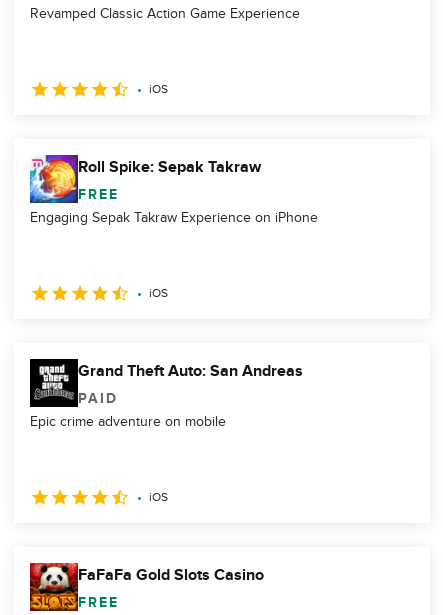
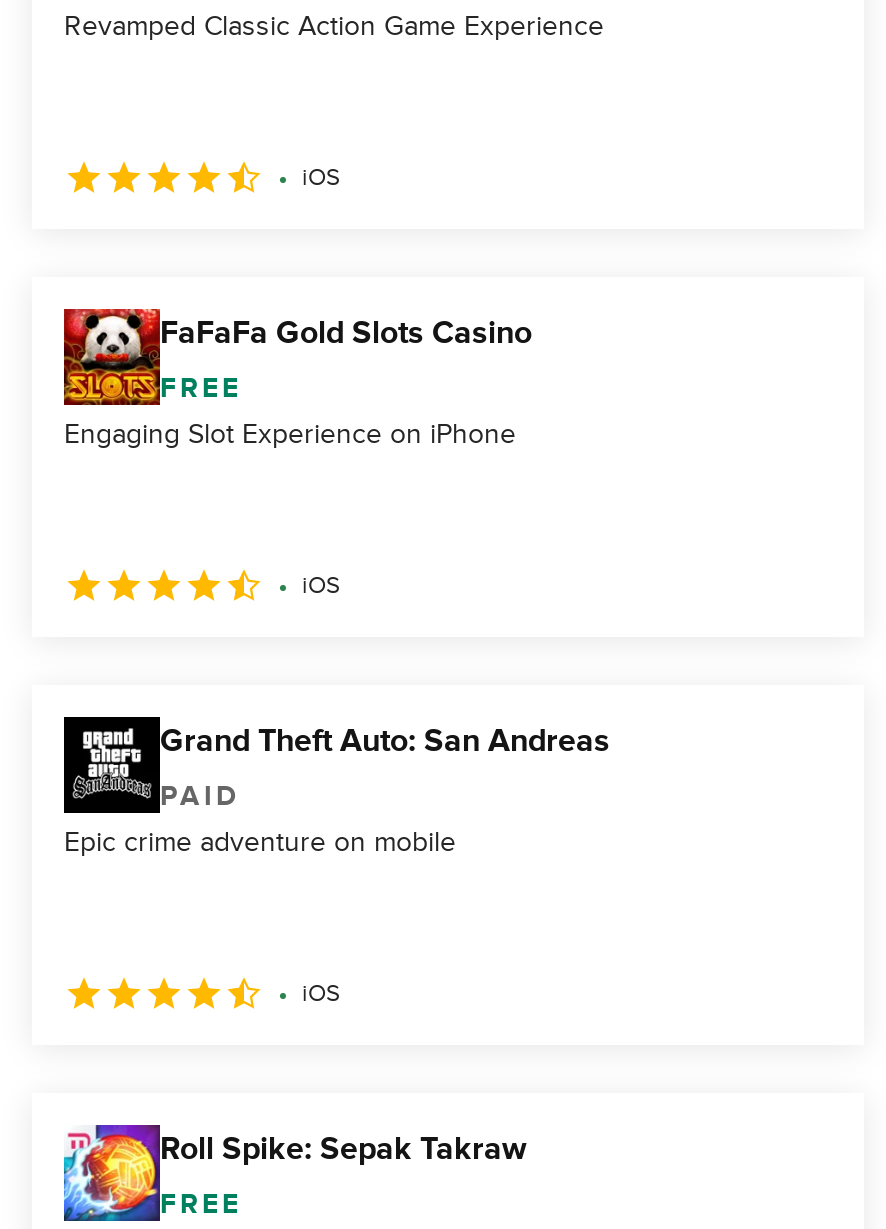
moved down: [image] | Roll Spike: Sepak Takraw

- Engaging Sepak Takraw Experience on iPhone
+ Engaging Slot Experience on iPhone

moved up: [image] | FaFaFa Gold Slots Casino
